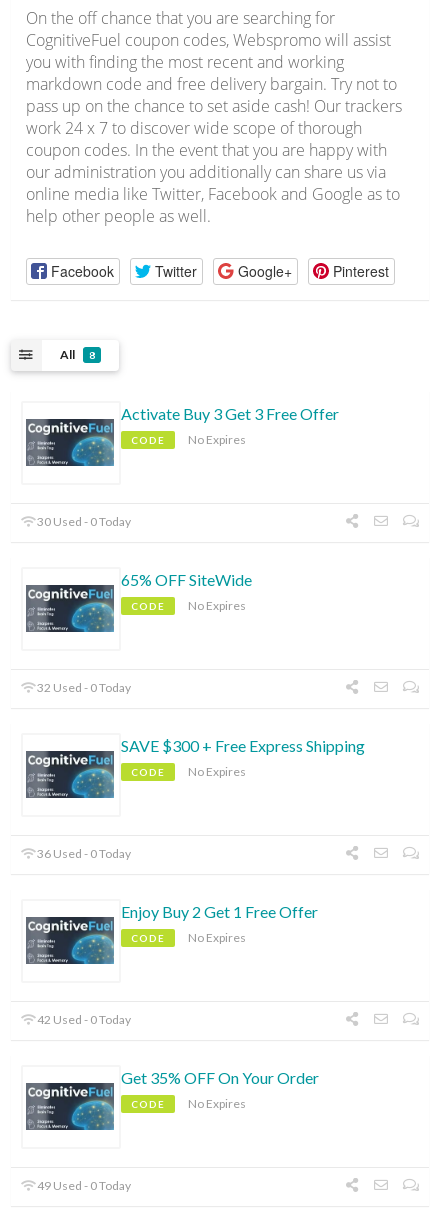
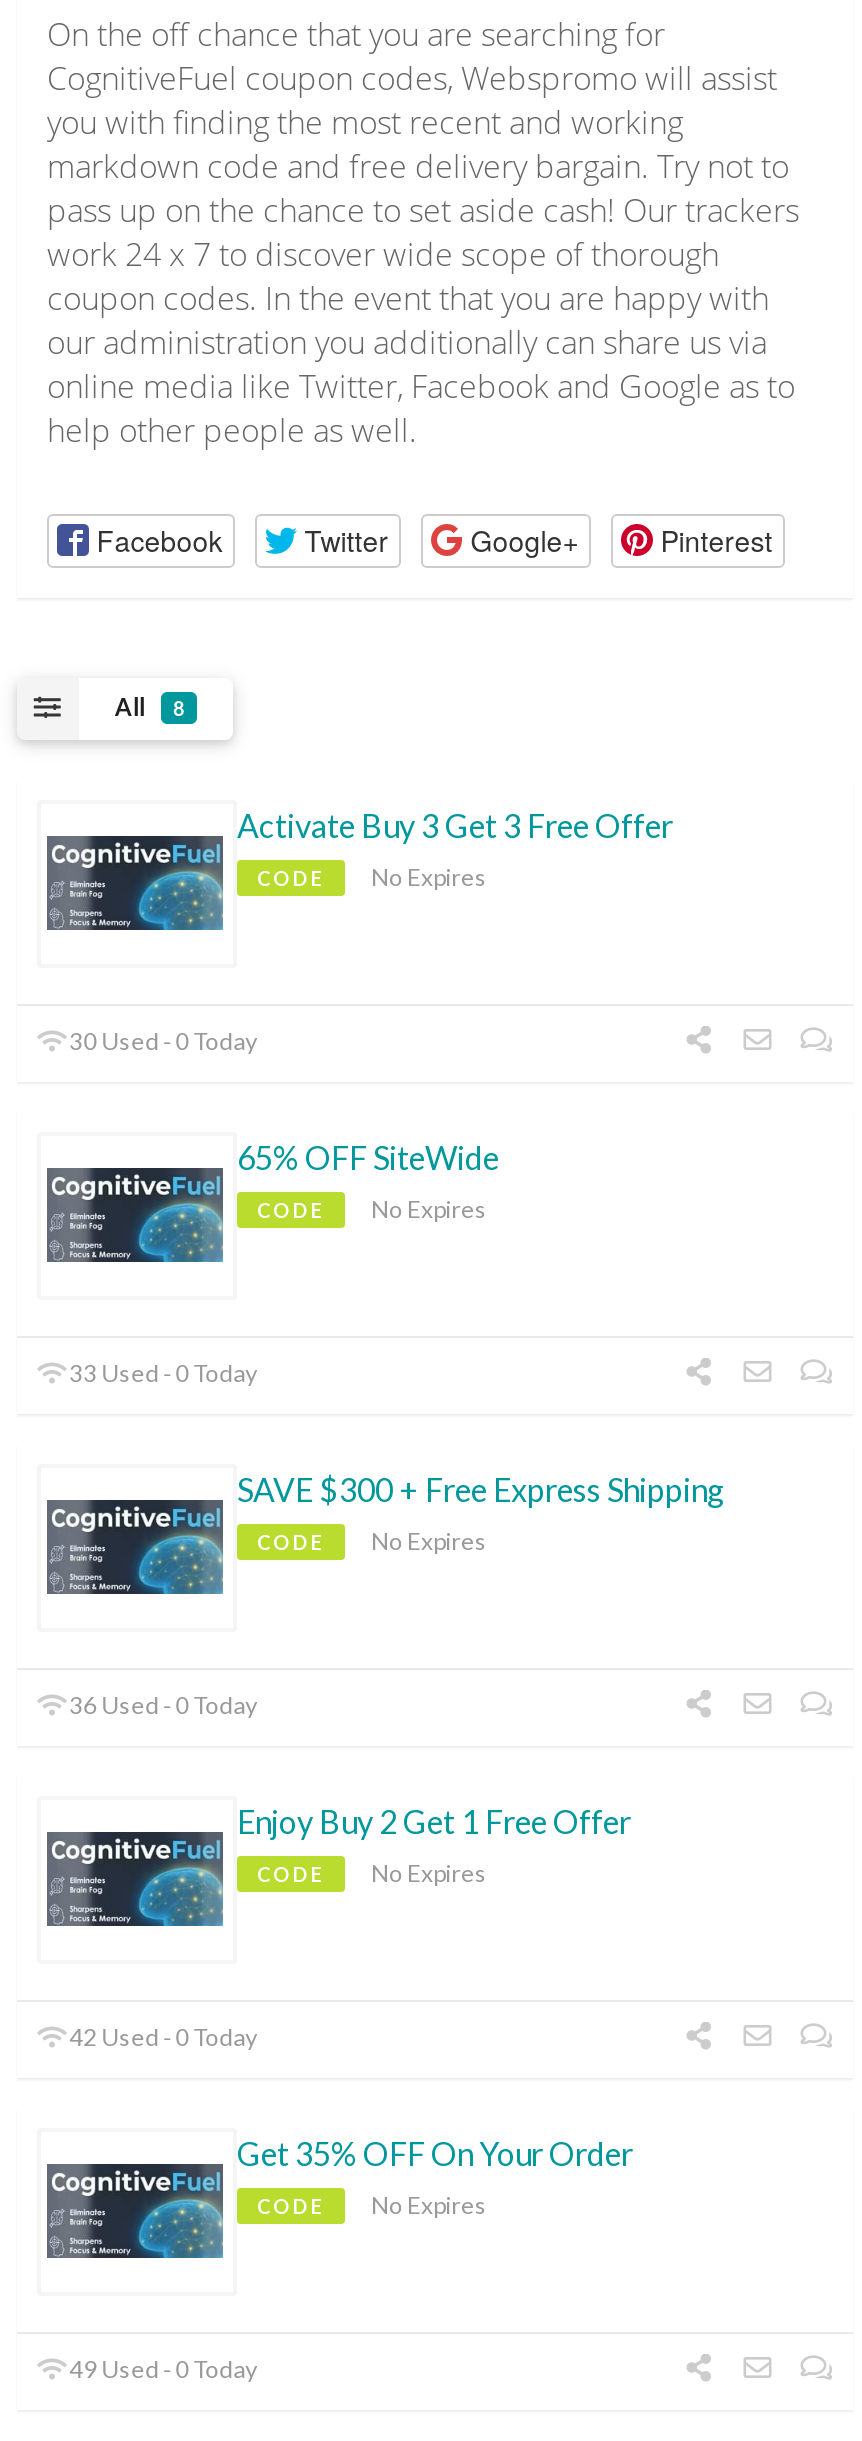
- 32 Used - 0 Today
+ 33 Used - 0 Today
